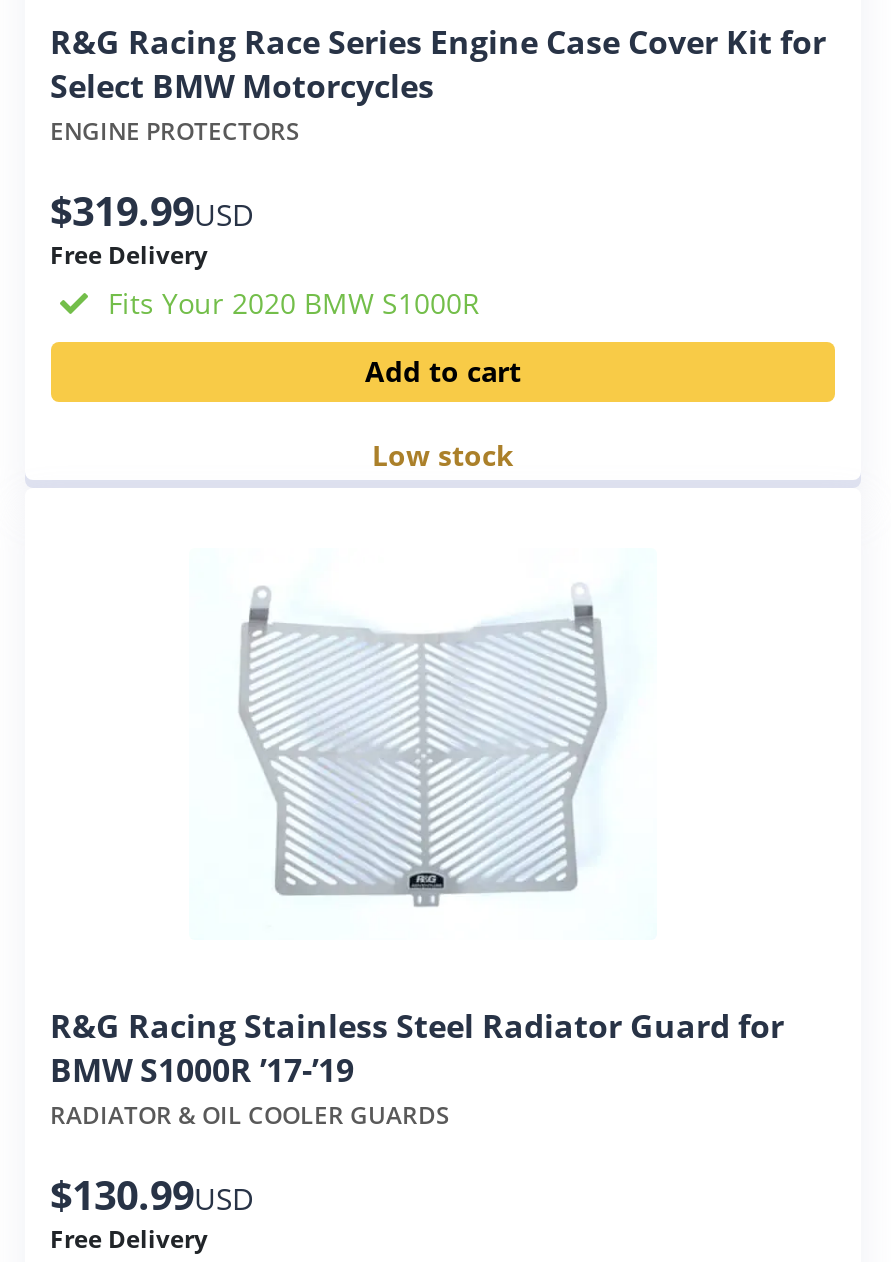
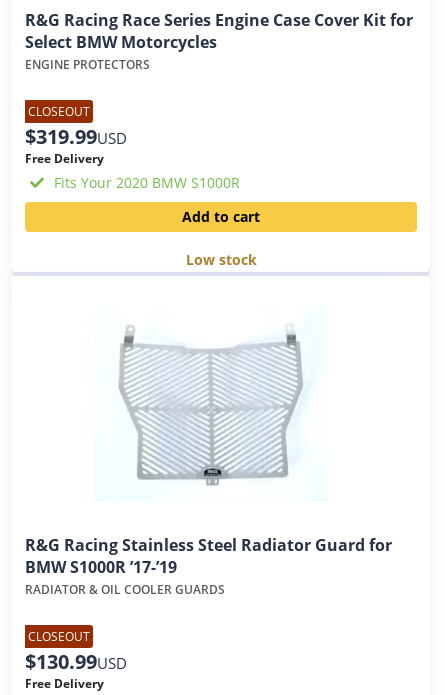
+ CLOSEOUT

+ CLOSEOUT
